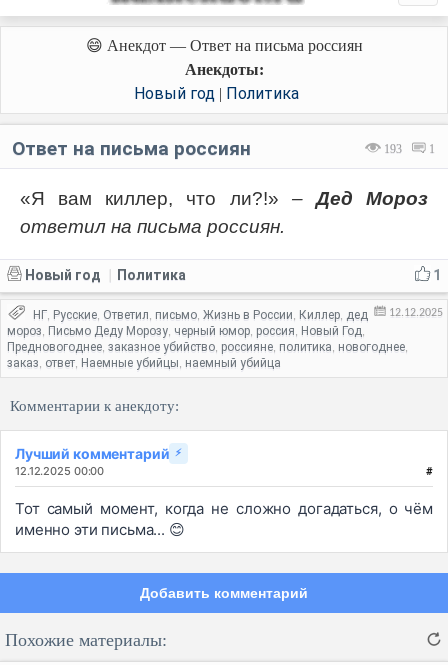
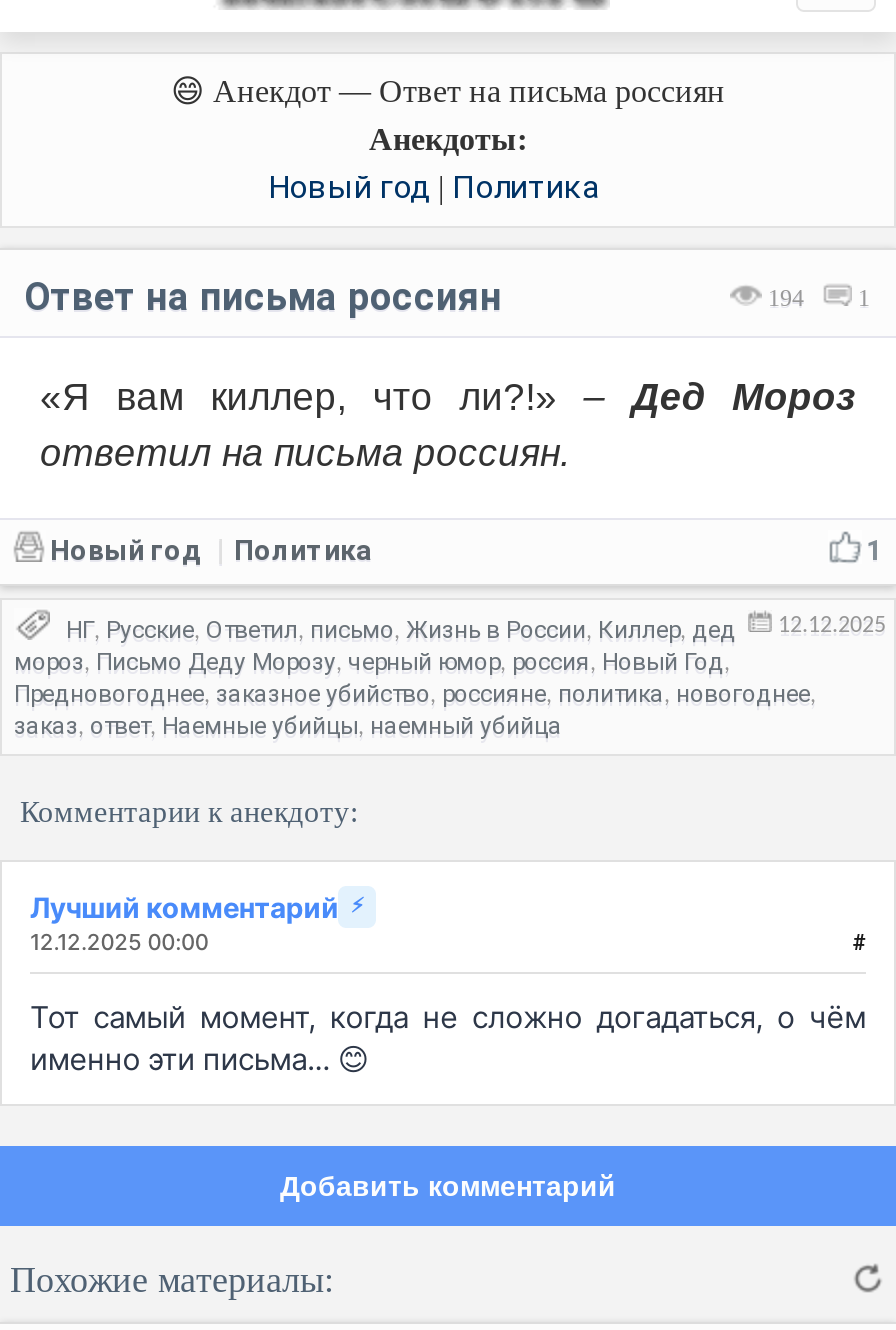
- 193 1
+ 194 1
